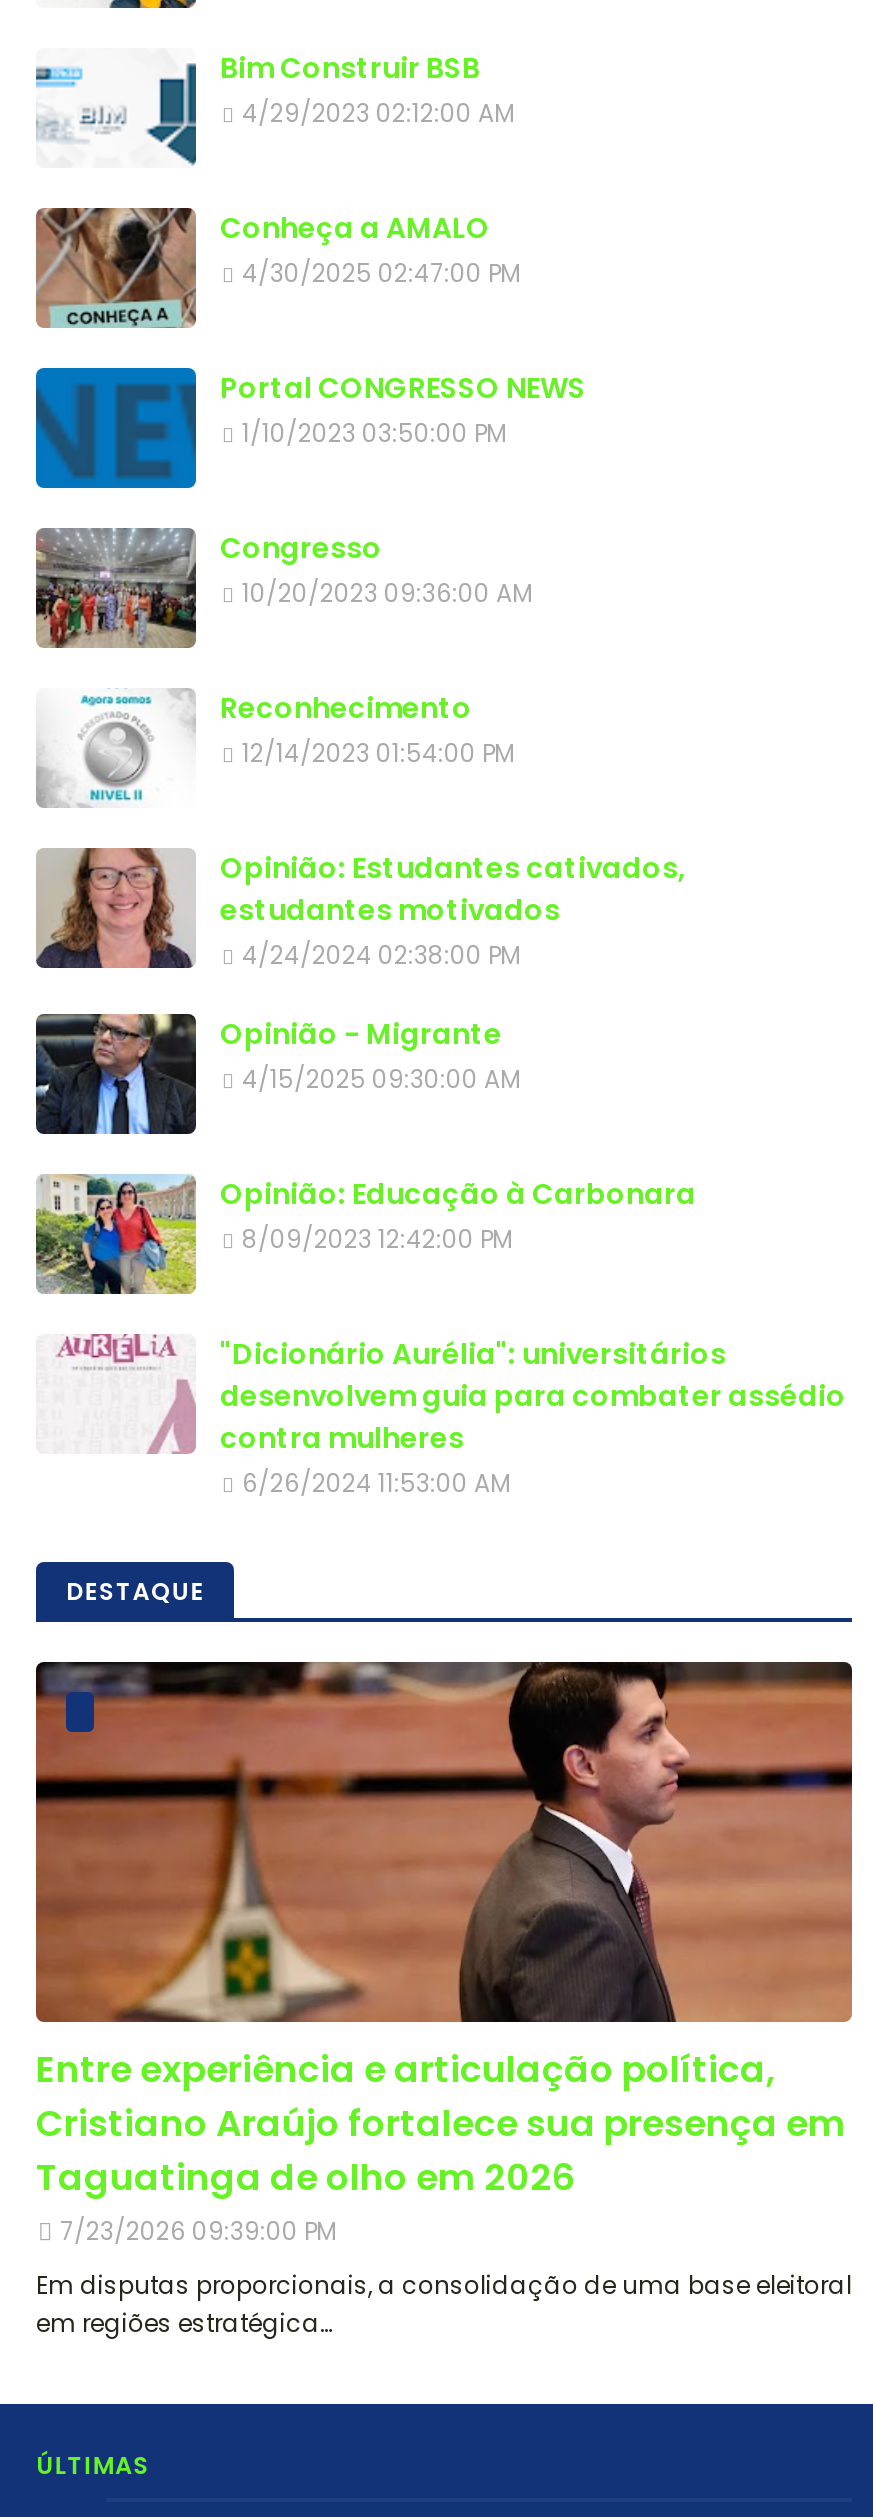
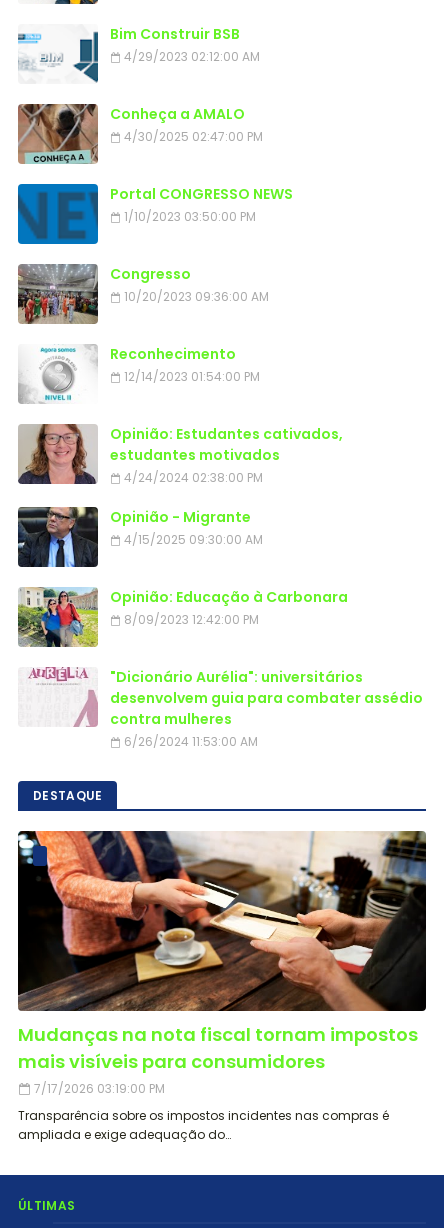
- [image]
- Entre experiência e articulação política,
- Cristiano Araújo fortalece sua presença em
- Taguatinga de olho em 2026
- 7/23/2026 09:39:00 PM
+ [image]
+ Mudanças na nota fiscal tornam impostos
+ mais visíveis para consumidores
+ 7/17/2026 03:19:00 PM

- Em disputas proporcionais, a consolidação de uma base eleitoral
- em regiões estratégica…
+ Transparência sobre os impostos incidentes nas compras é
+ ampliada e exige adequação do…
